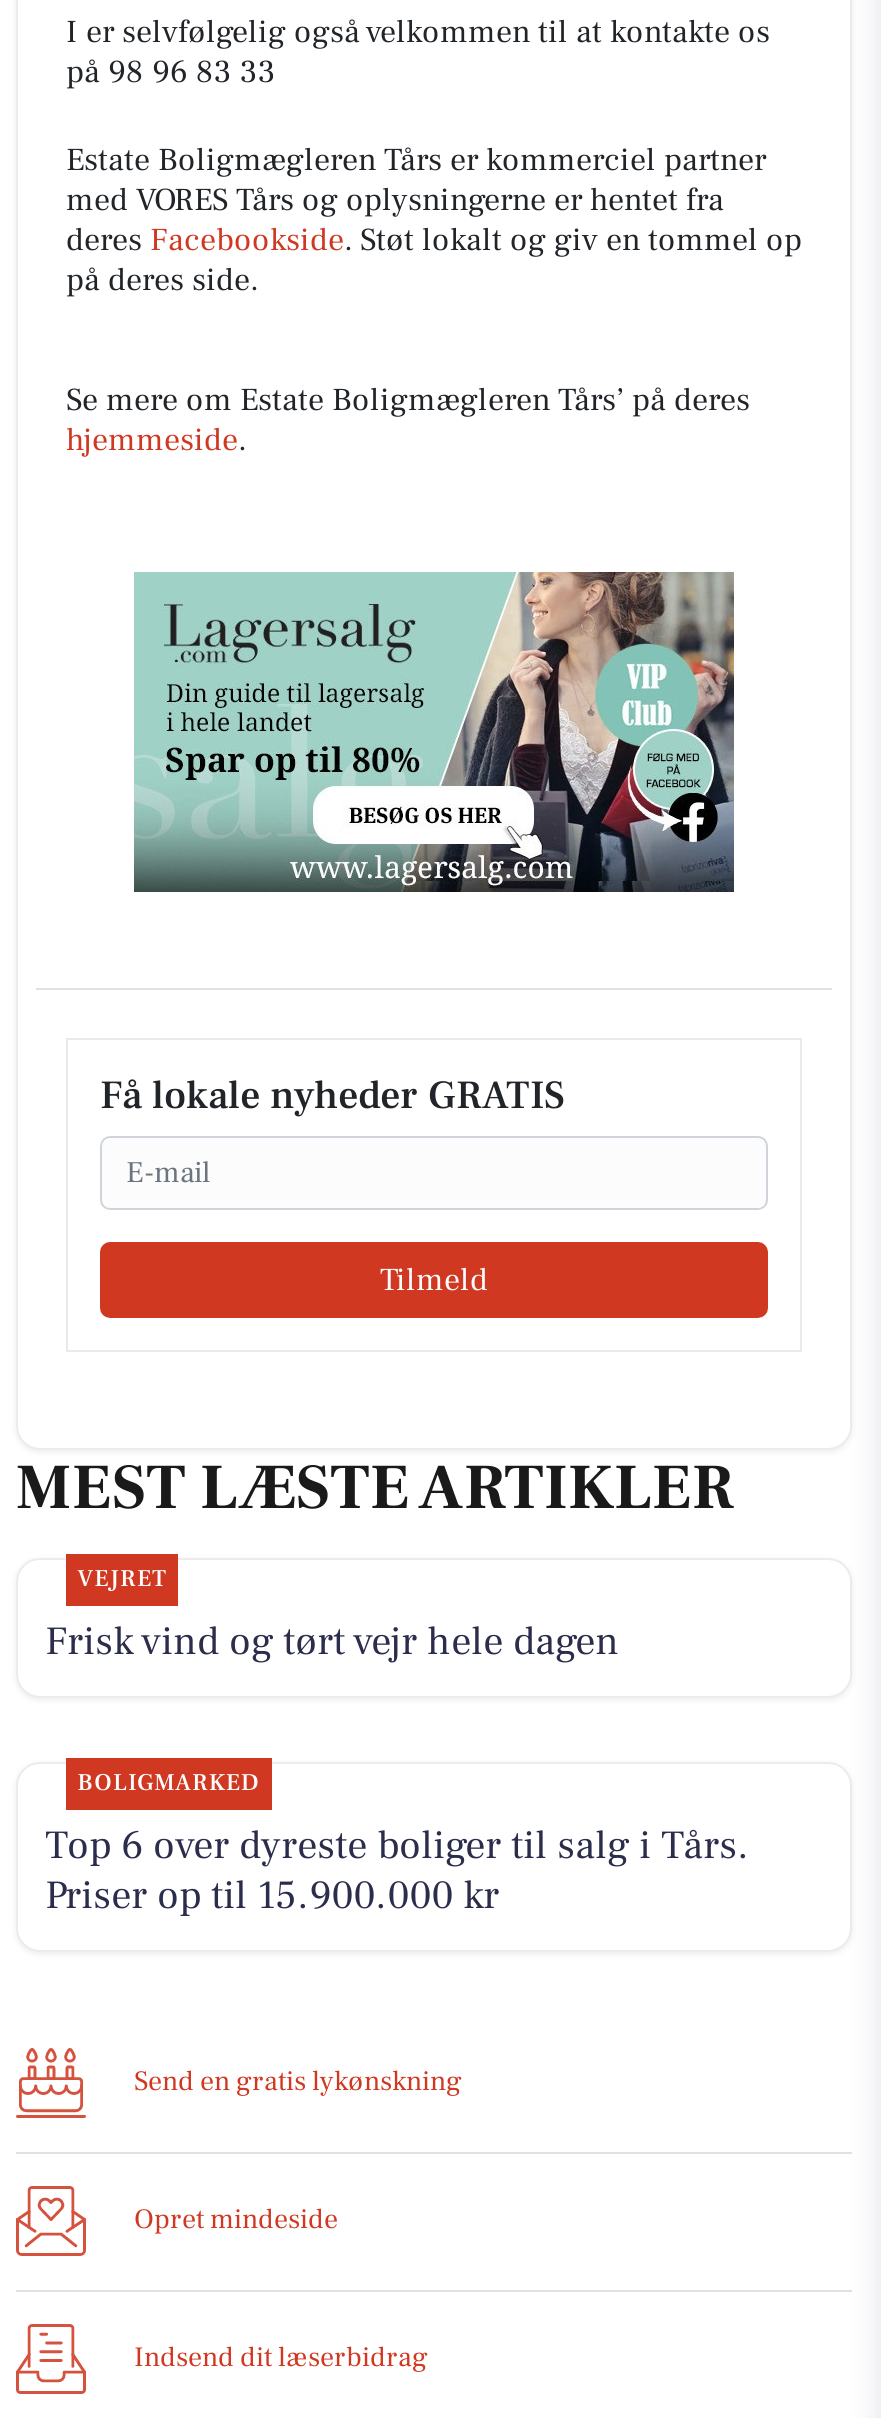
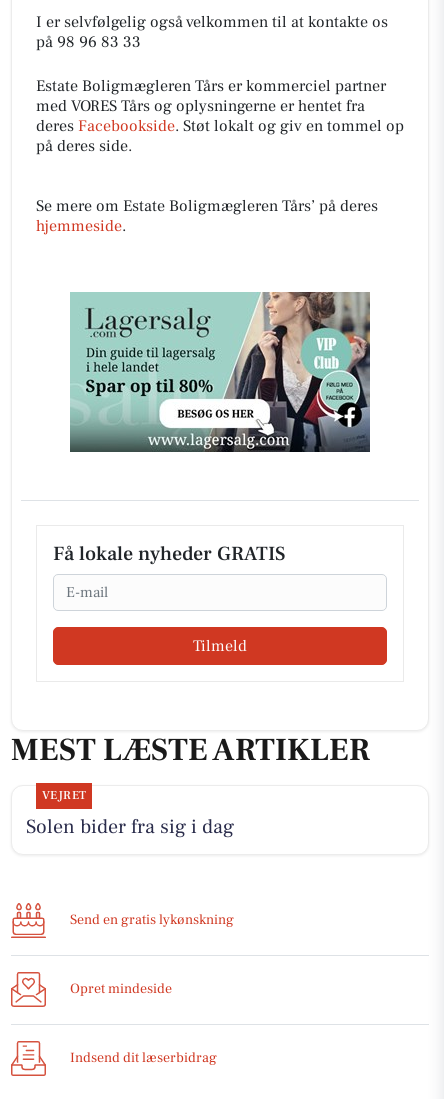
- Frisk vind og tørt vejr hele dagen
- BOLIGMARKED
- Top 6 over dyreste boliger til salg i Tårs.
- Priser op til 15.900.000 kr
+ Solen bider fra sig i dag
